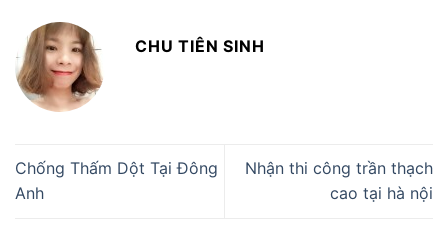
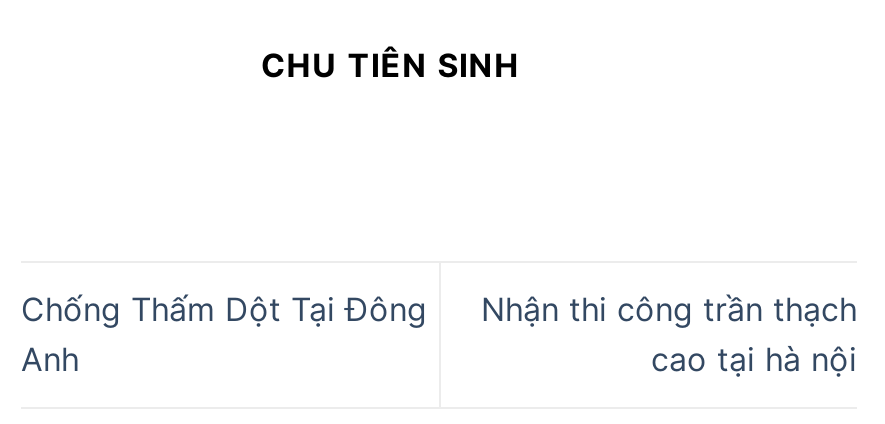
- [image]
